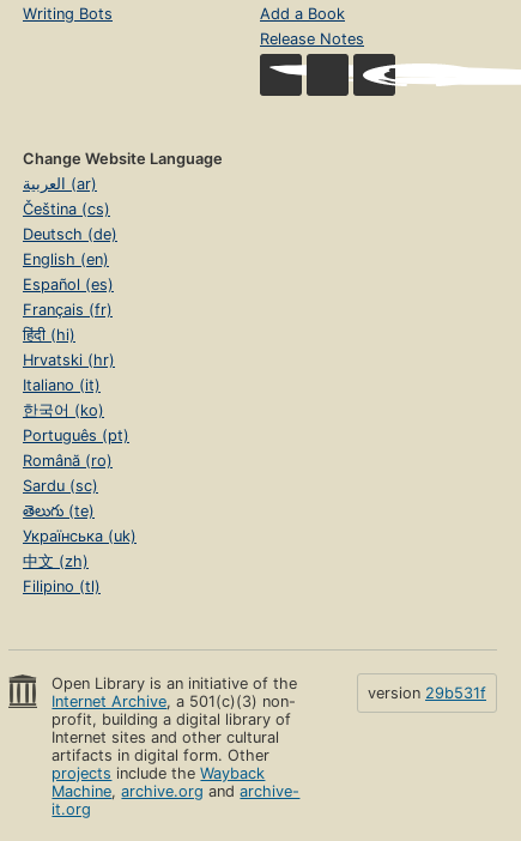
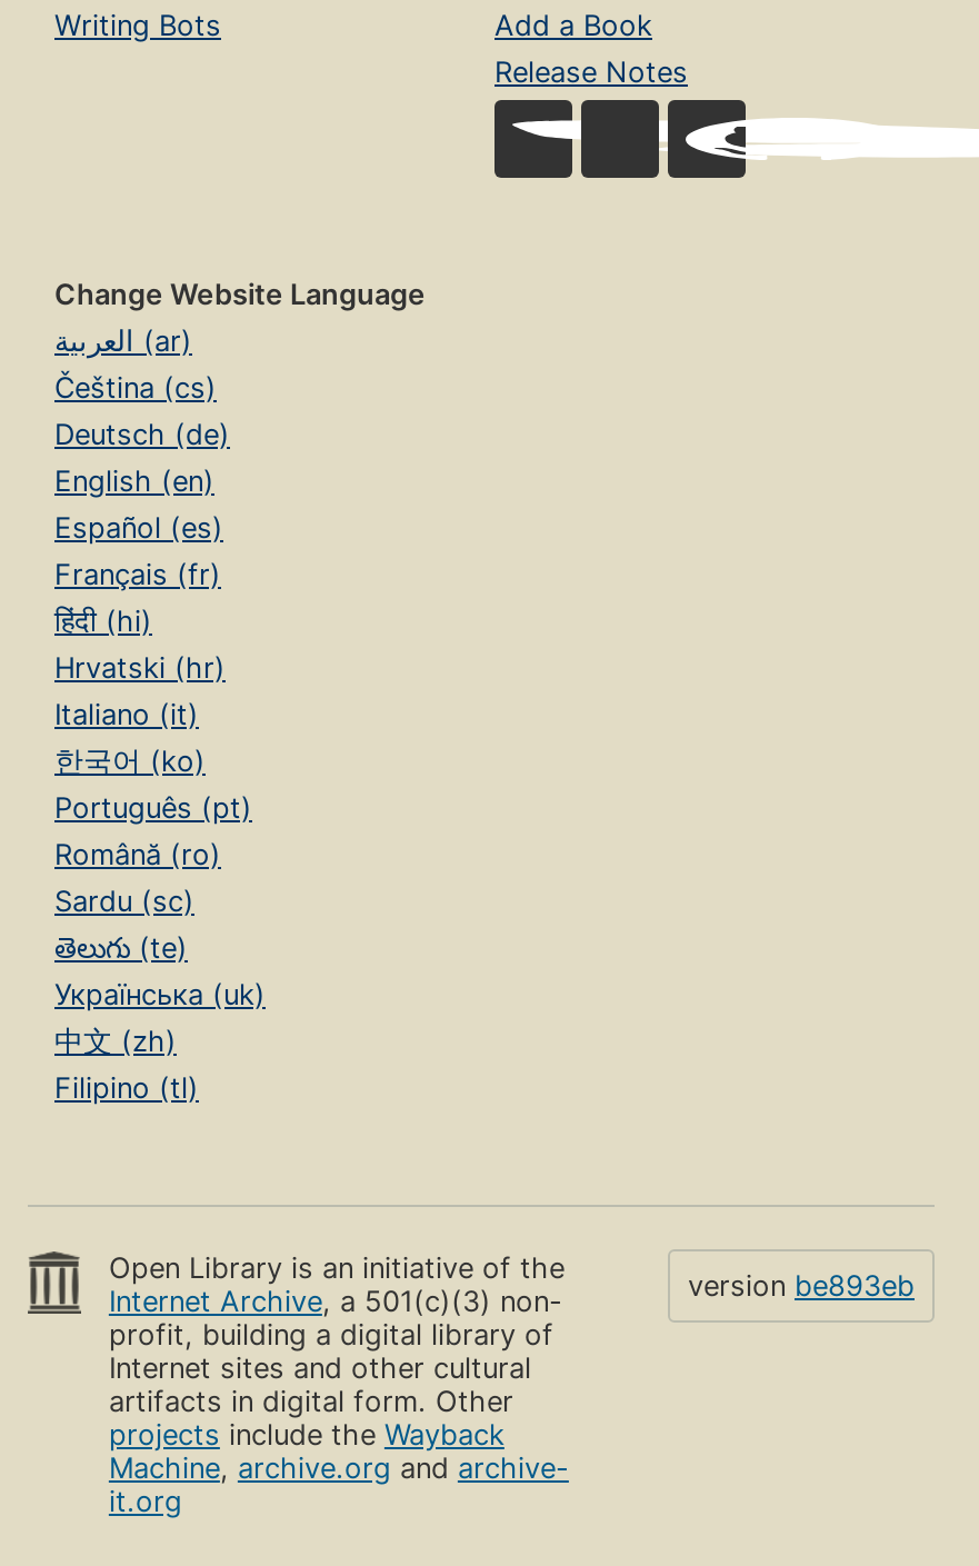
- version 29b531f
+ version be893eb
